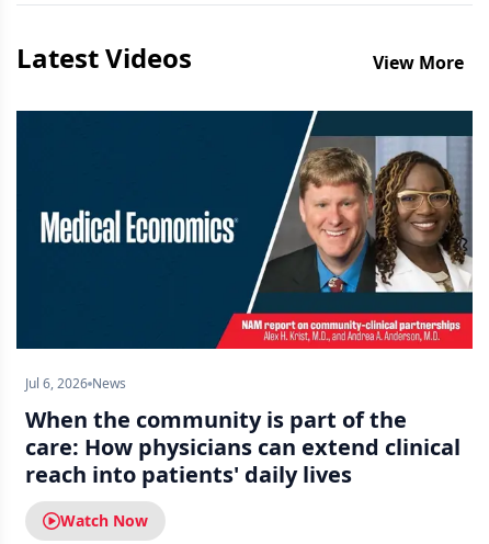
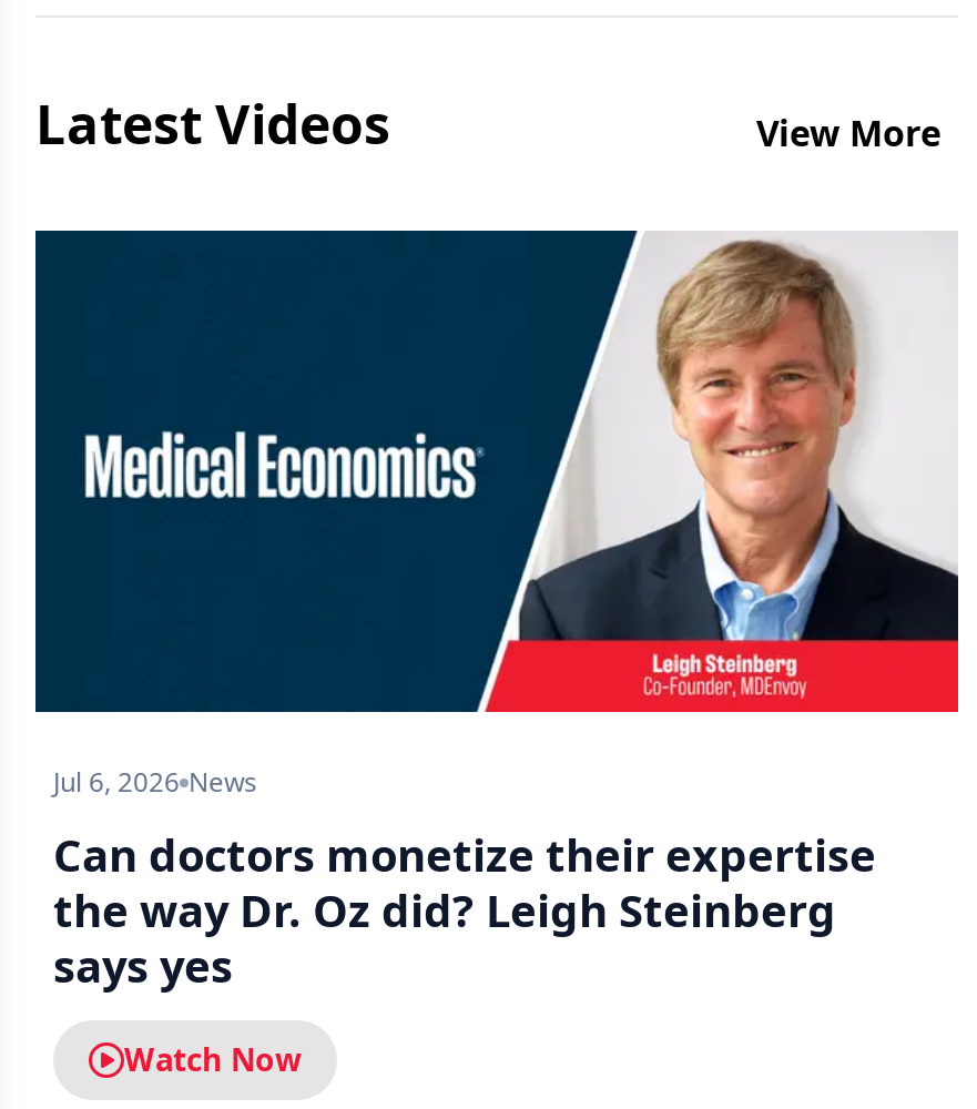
- [image]
+ [image]

- When the community is part of the
- care: How physicians can extend clinical
- reach into patients' daily lives
+ Can doctors monetize their expertise
+ the way Dr. Oz did? Leigh Steinberg
+ says yes
